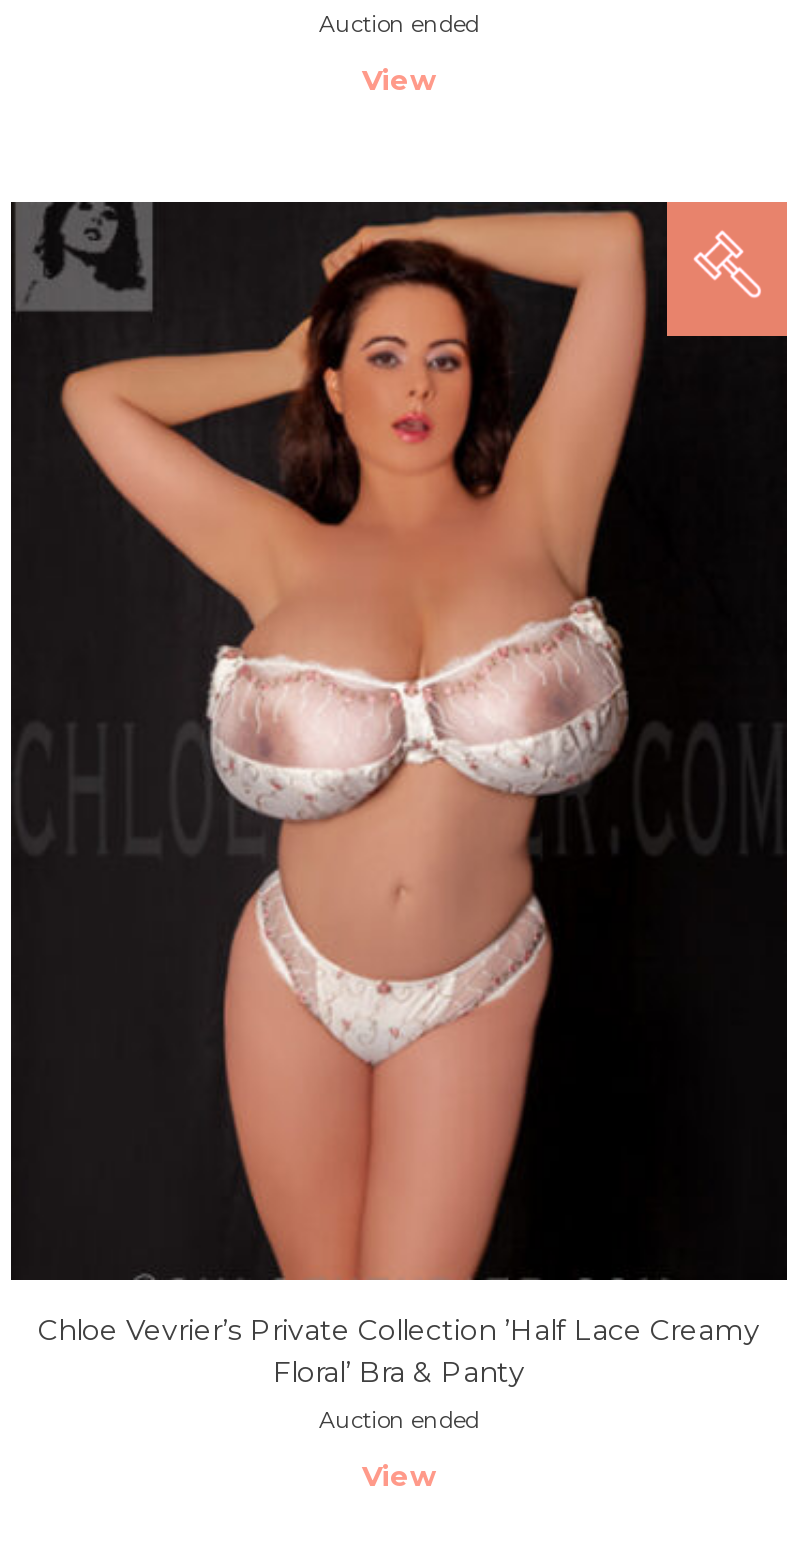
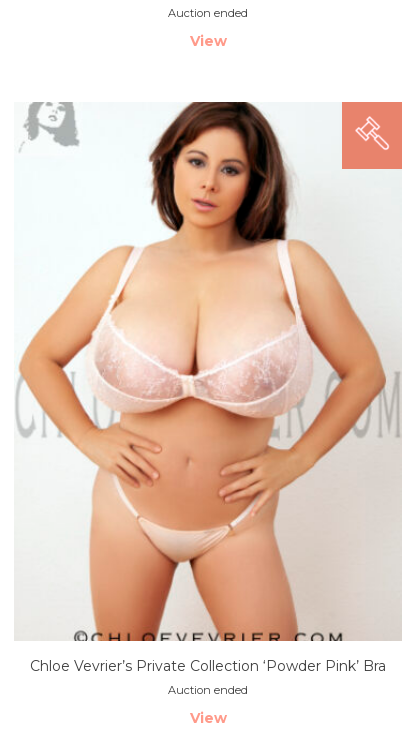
- [image]
- Chloe Vevrier’s Private Collection ’Half Lace Creamy
- Floral’ Bra & Panty
+ [image]
+ Chloe Vevrier’s Private Collection ‘Powder Pink’ Bra
